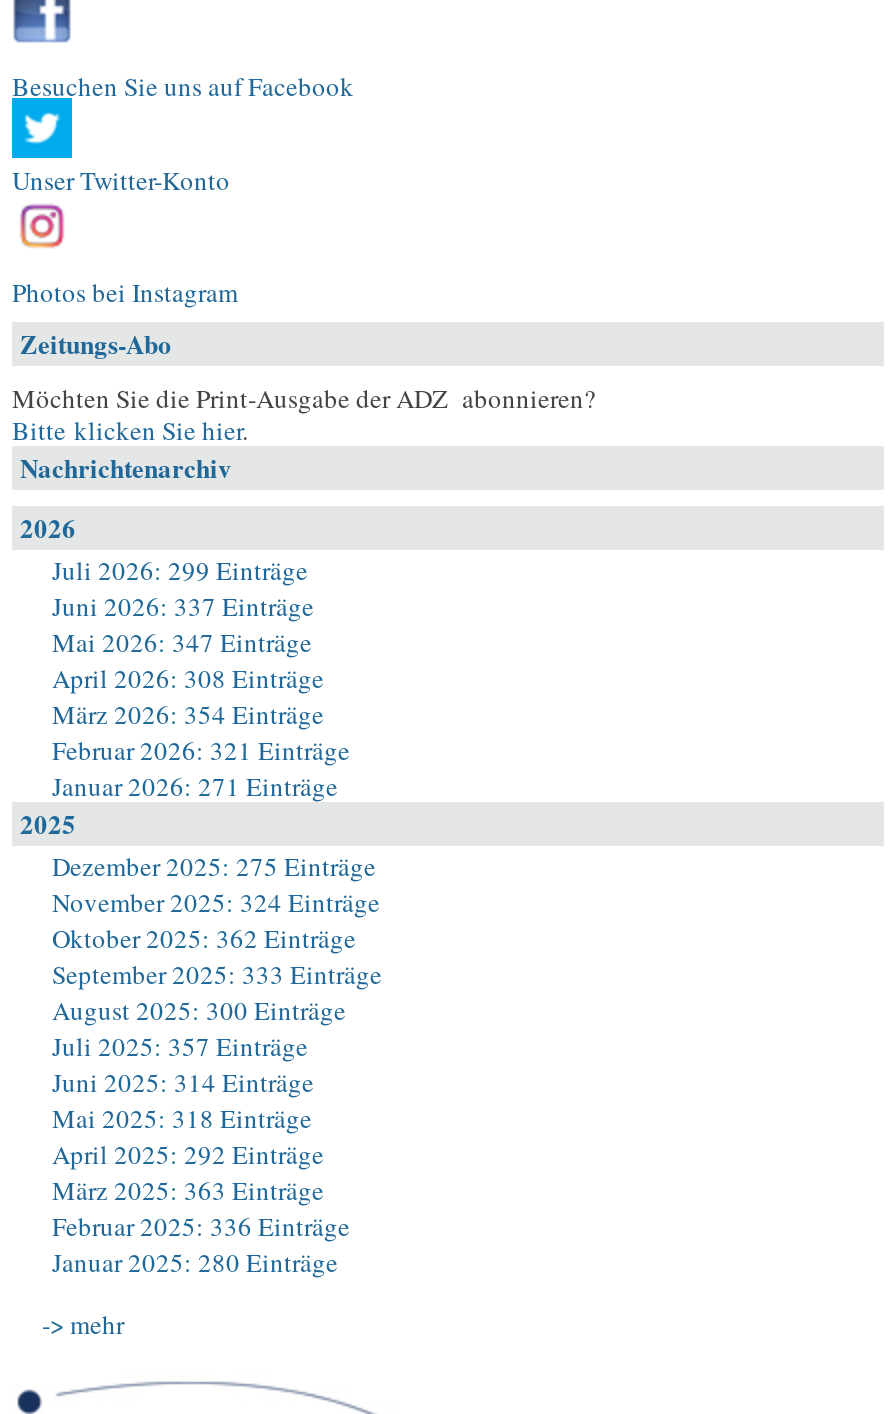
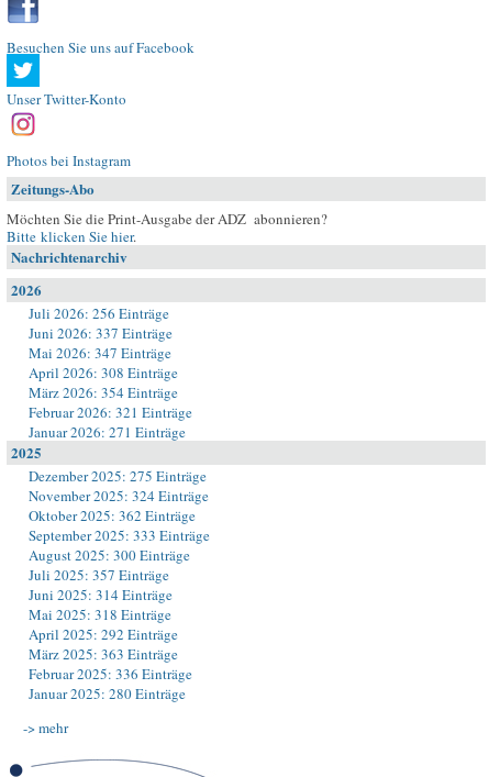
- Juli 2026: 299 Einträge
+ Juli 2026: 256 Einträge
